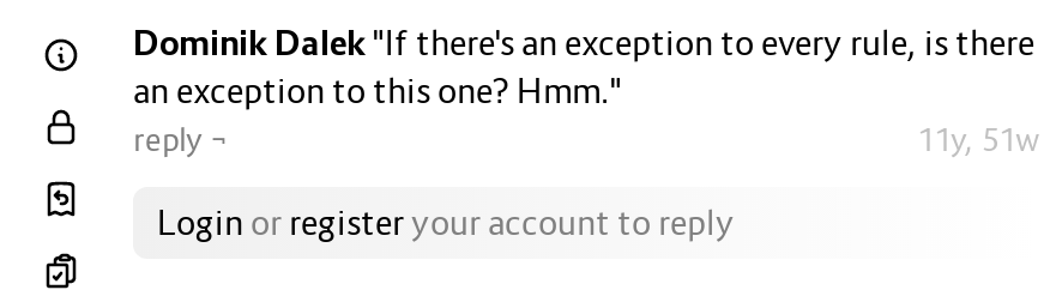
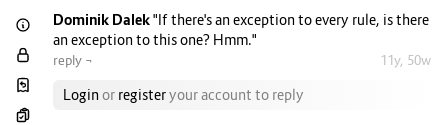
- 11y, 51w
+ 11y, 50w
